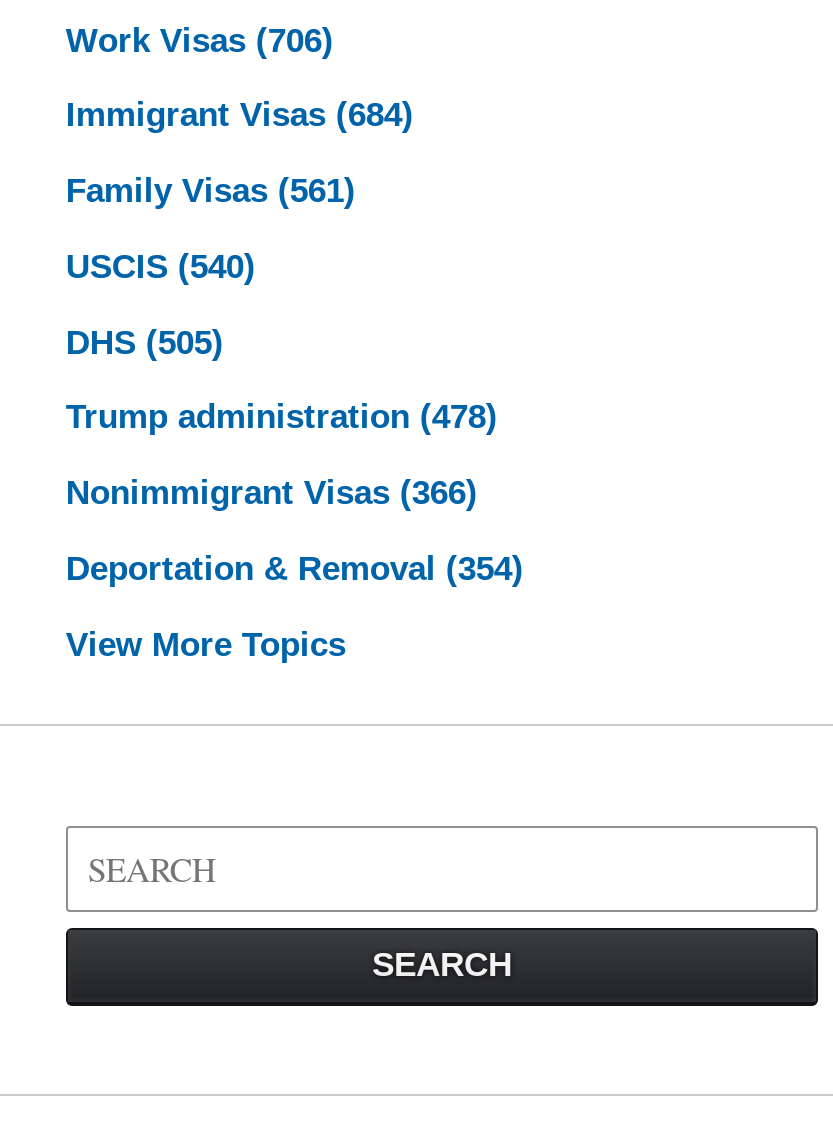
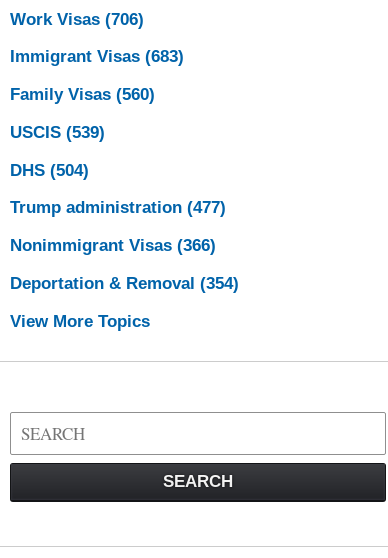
- Immigrant Visas (684)
+ Immigrant Visas (683)

- Family Visas (561)
+ Family Visas (560)

- USCIS (540)
+ USCIS (539)

- DHS (505)
+ DHS (504)

- Trump administration (478)
+ Trump administration (477)
